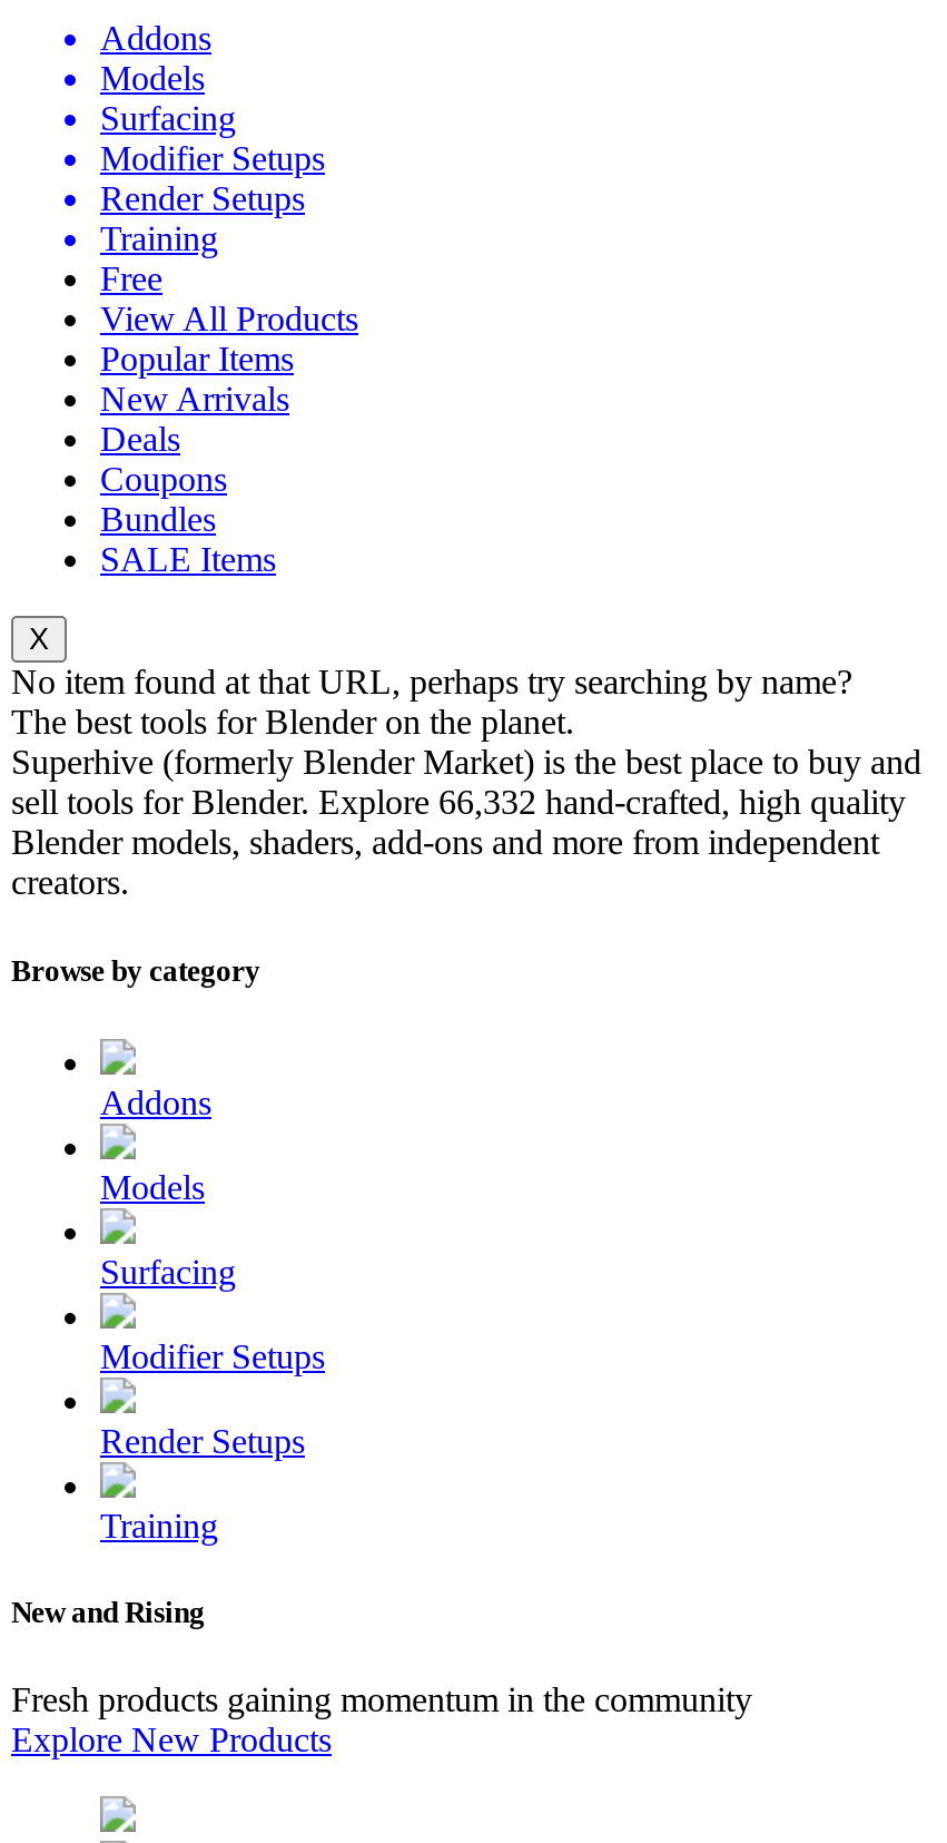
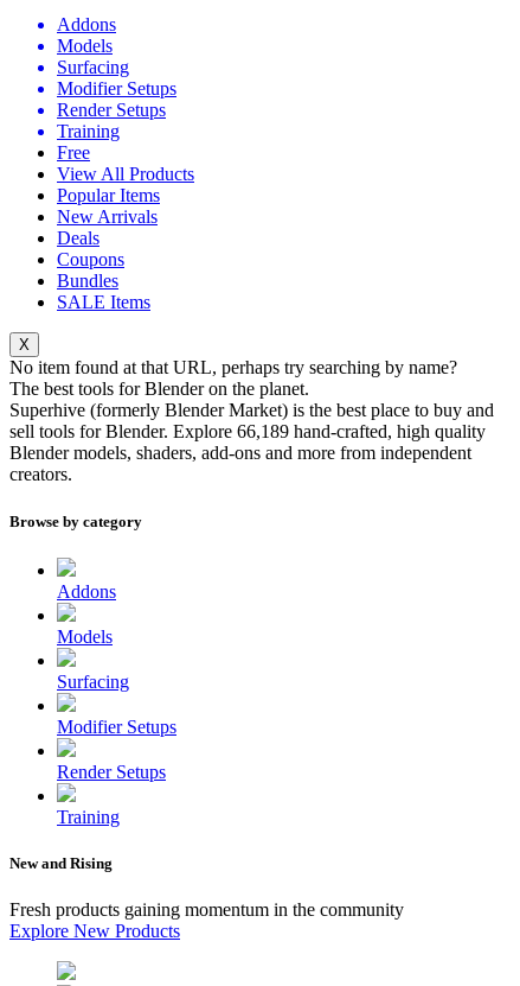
- sell tools for Blender. Explore 66,332 hand-crafted, high quality
+ sell tools for Blender. Explore 66,189 hand-crafted, high quality
